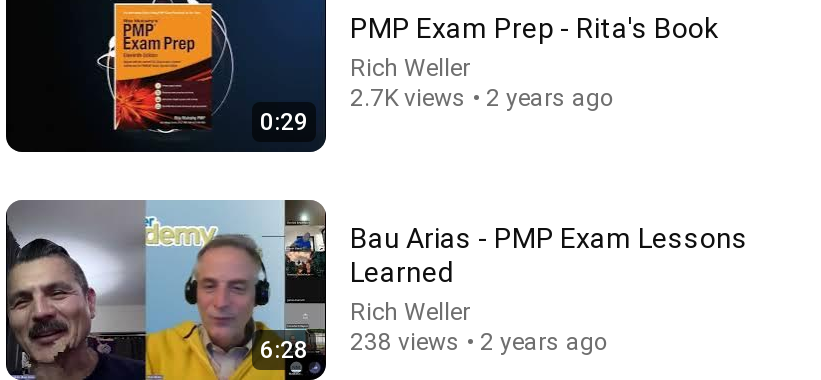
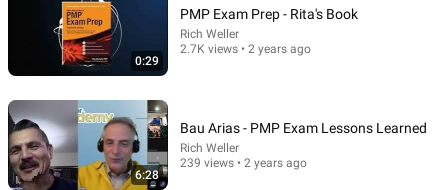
- 238 views • 2 years ago
+ 239 views • 2 years ago
